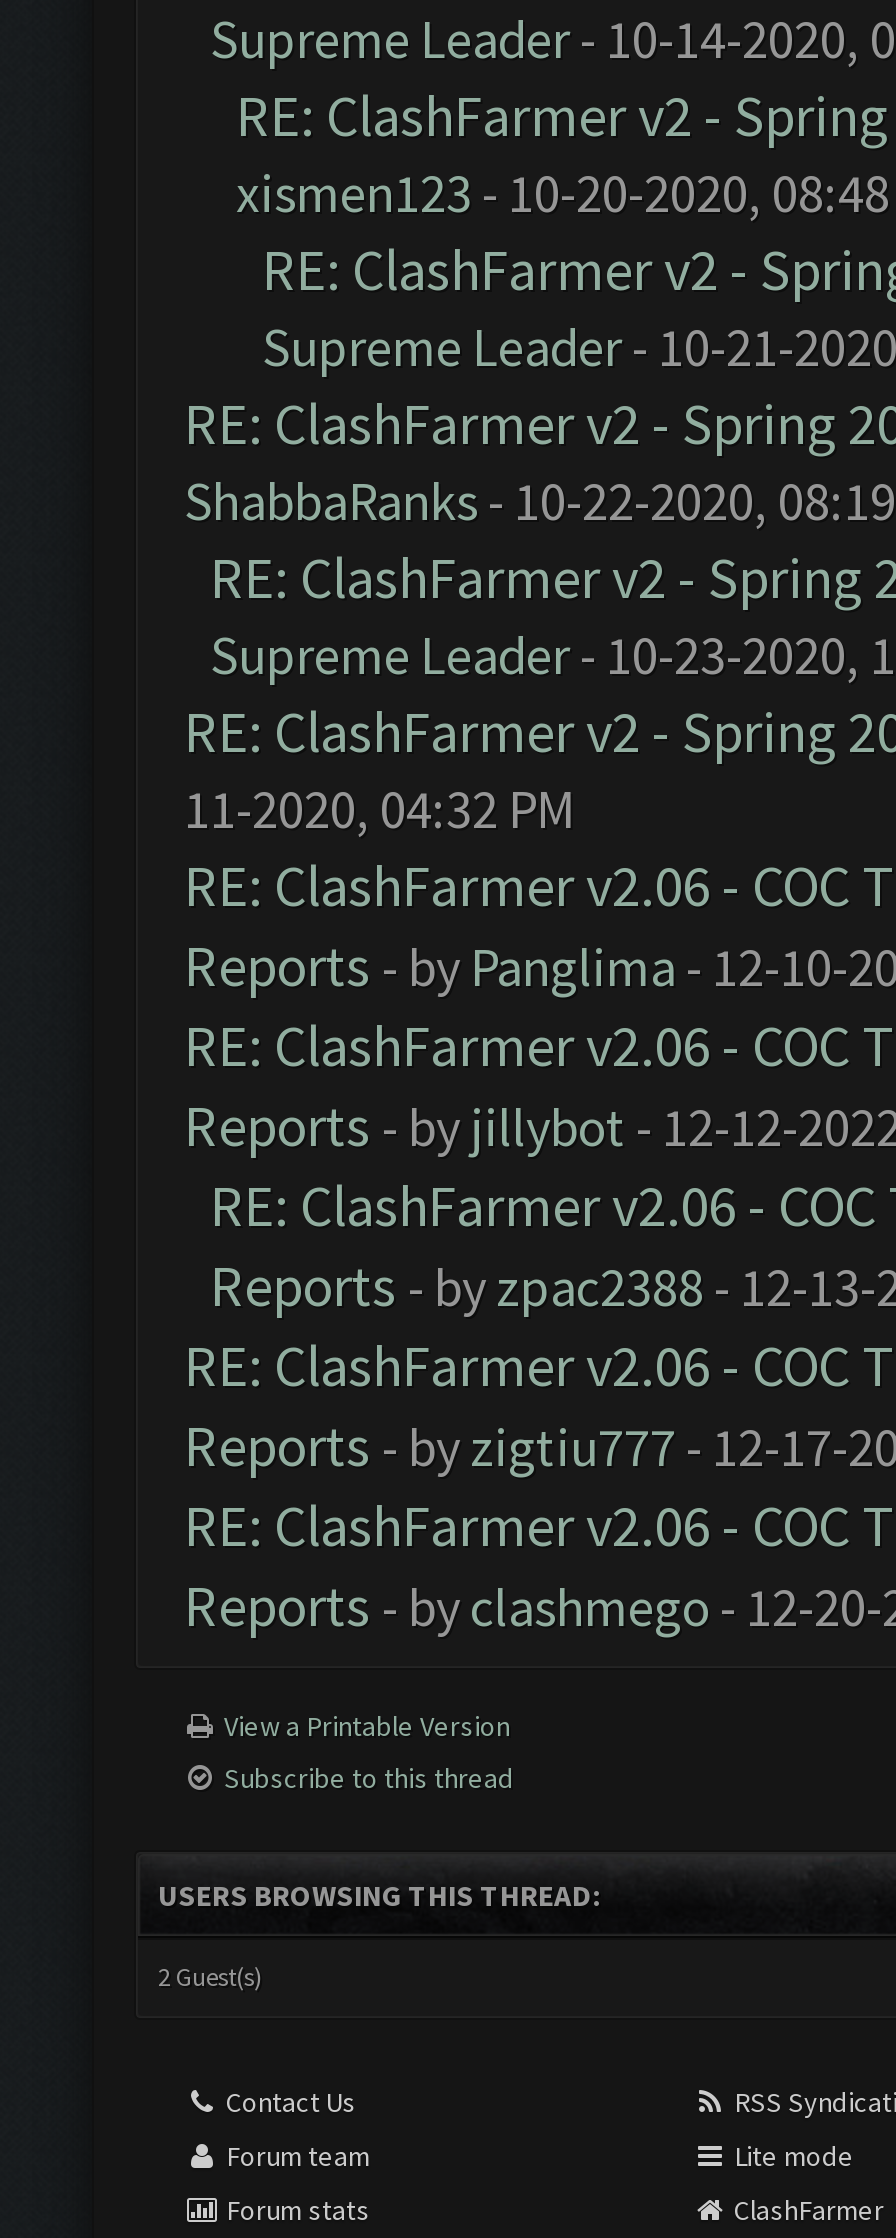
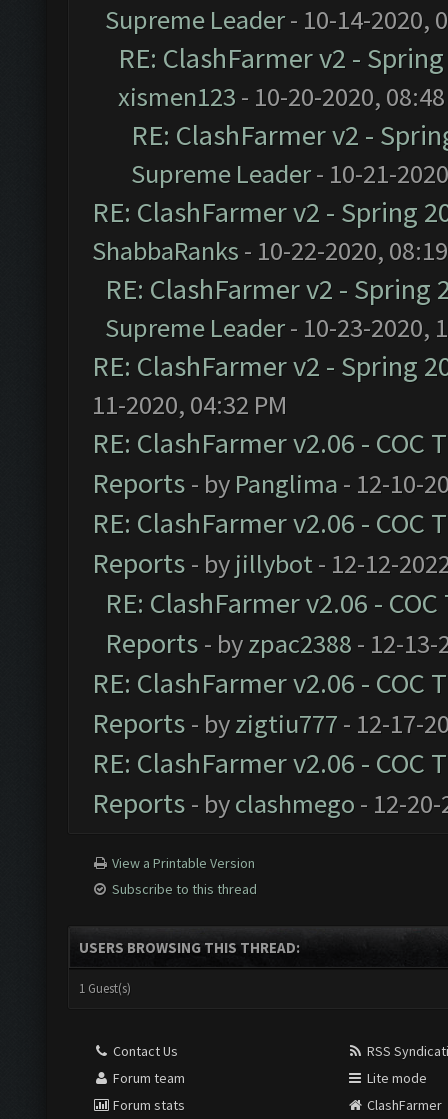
- 2 Guest(s)
+ 1 Guest(s)
